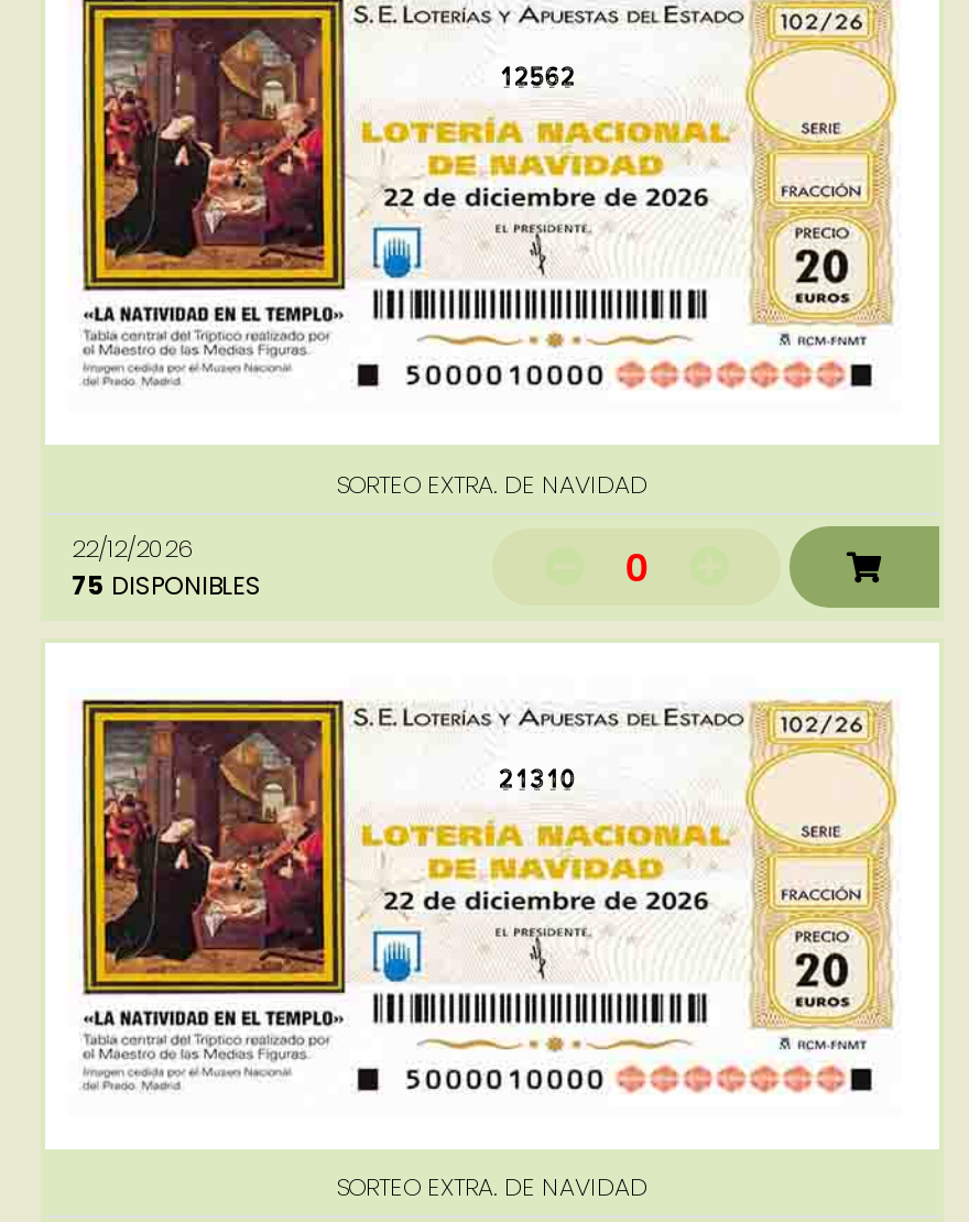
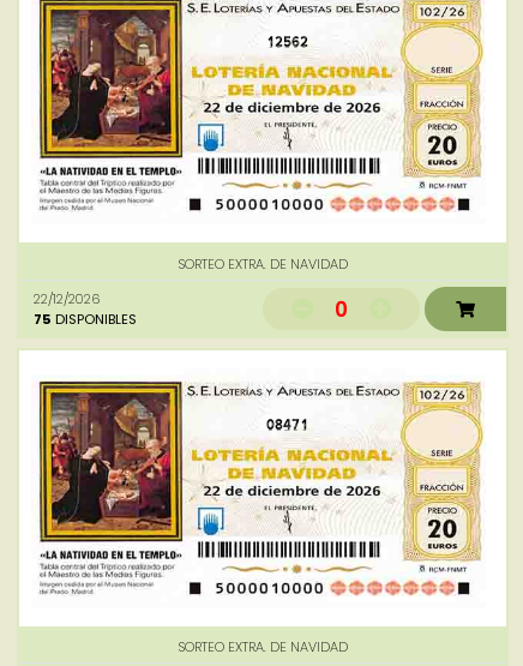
- 21310
+ 08471
